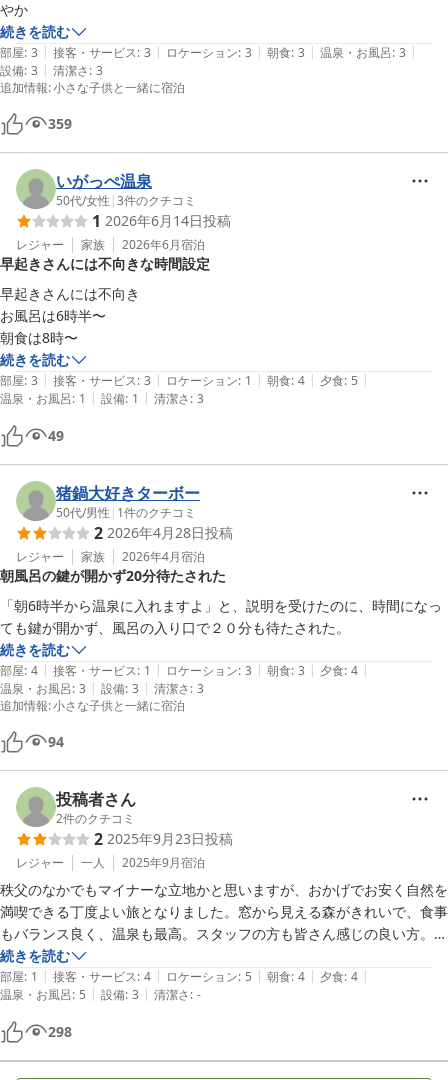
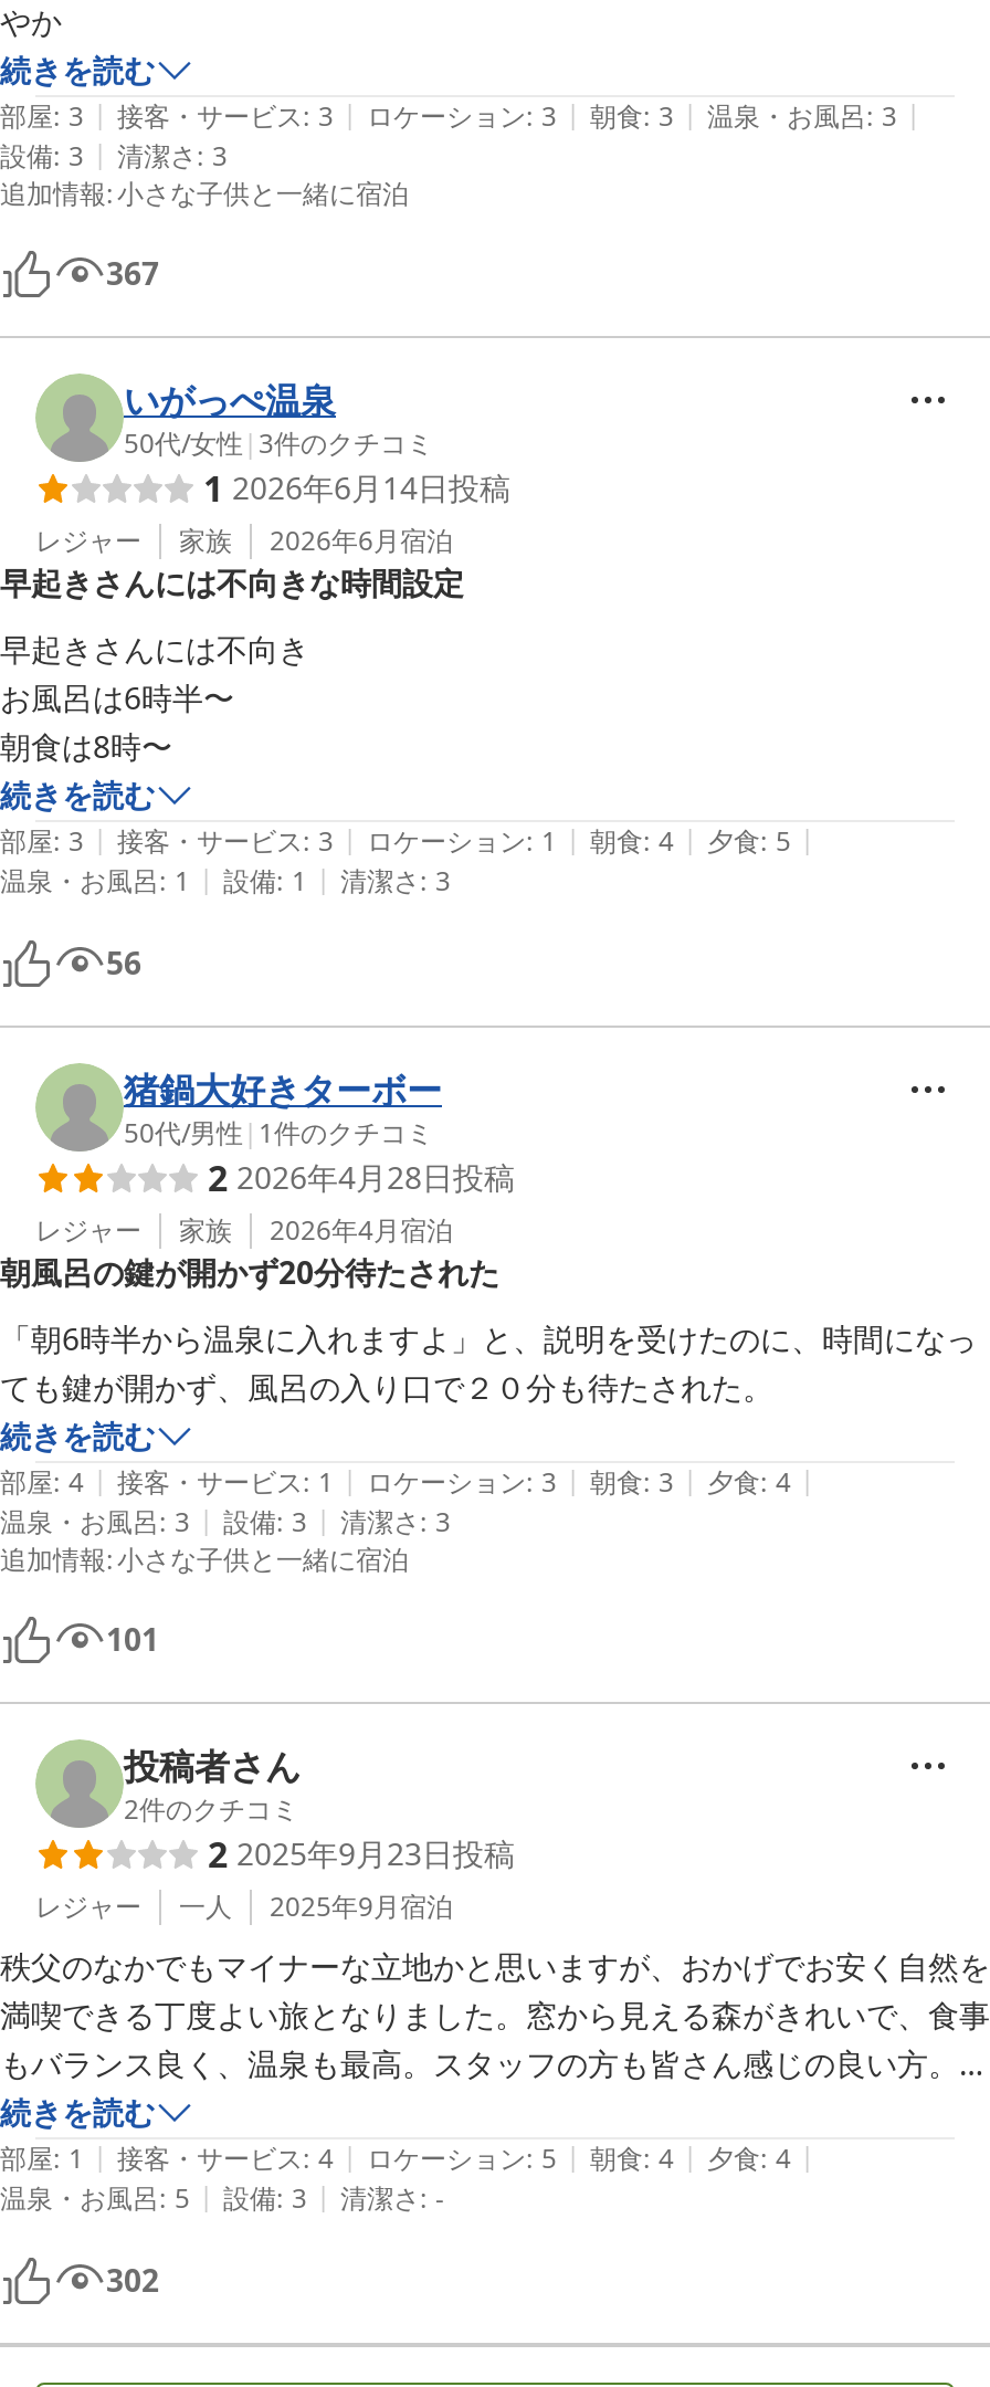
- 359
+ 367

- 49
+ 56

- 94
+ 101

- 298
+ 302
